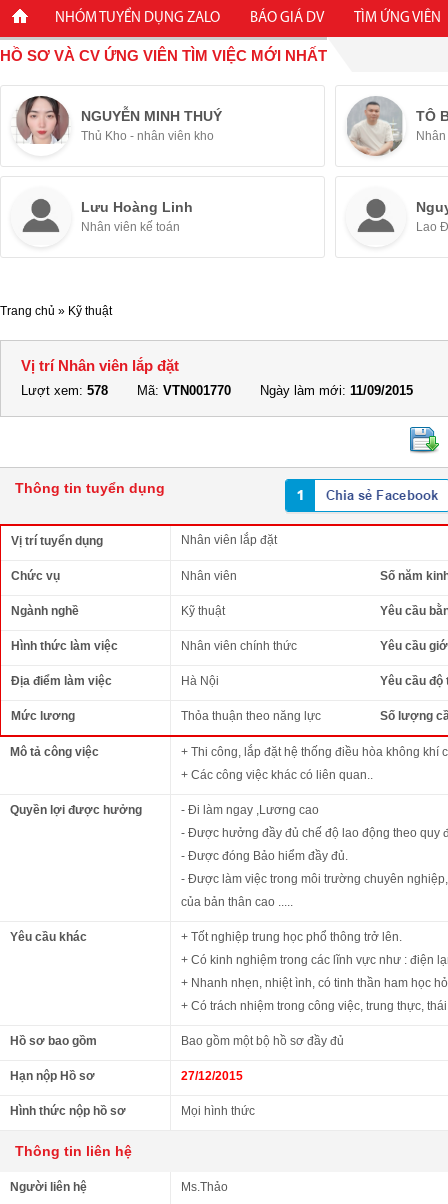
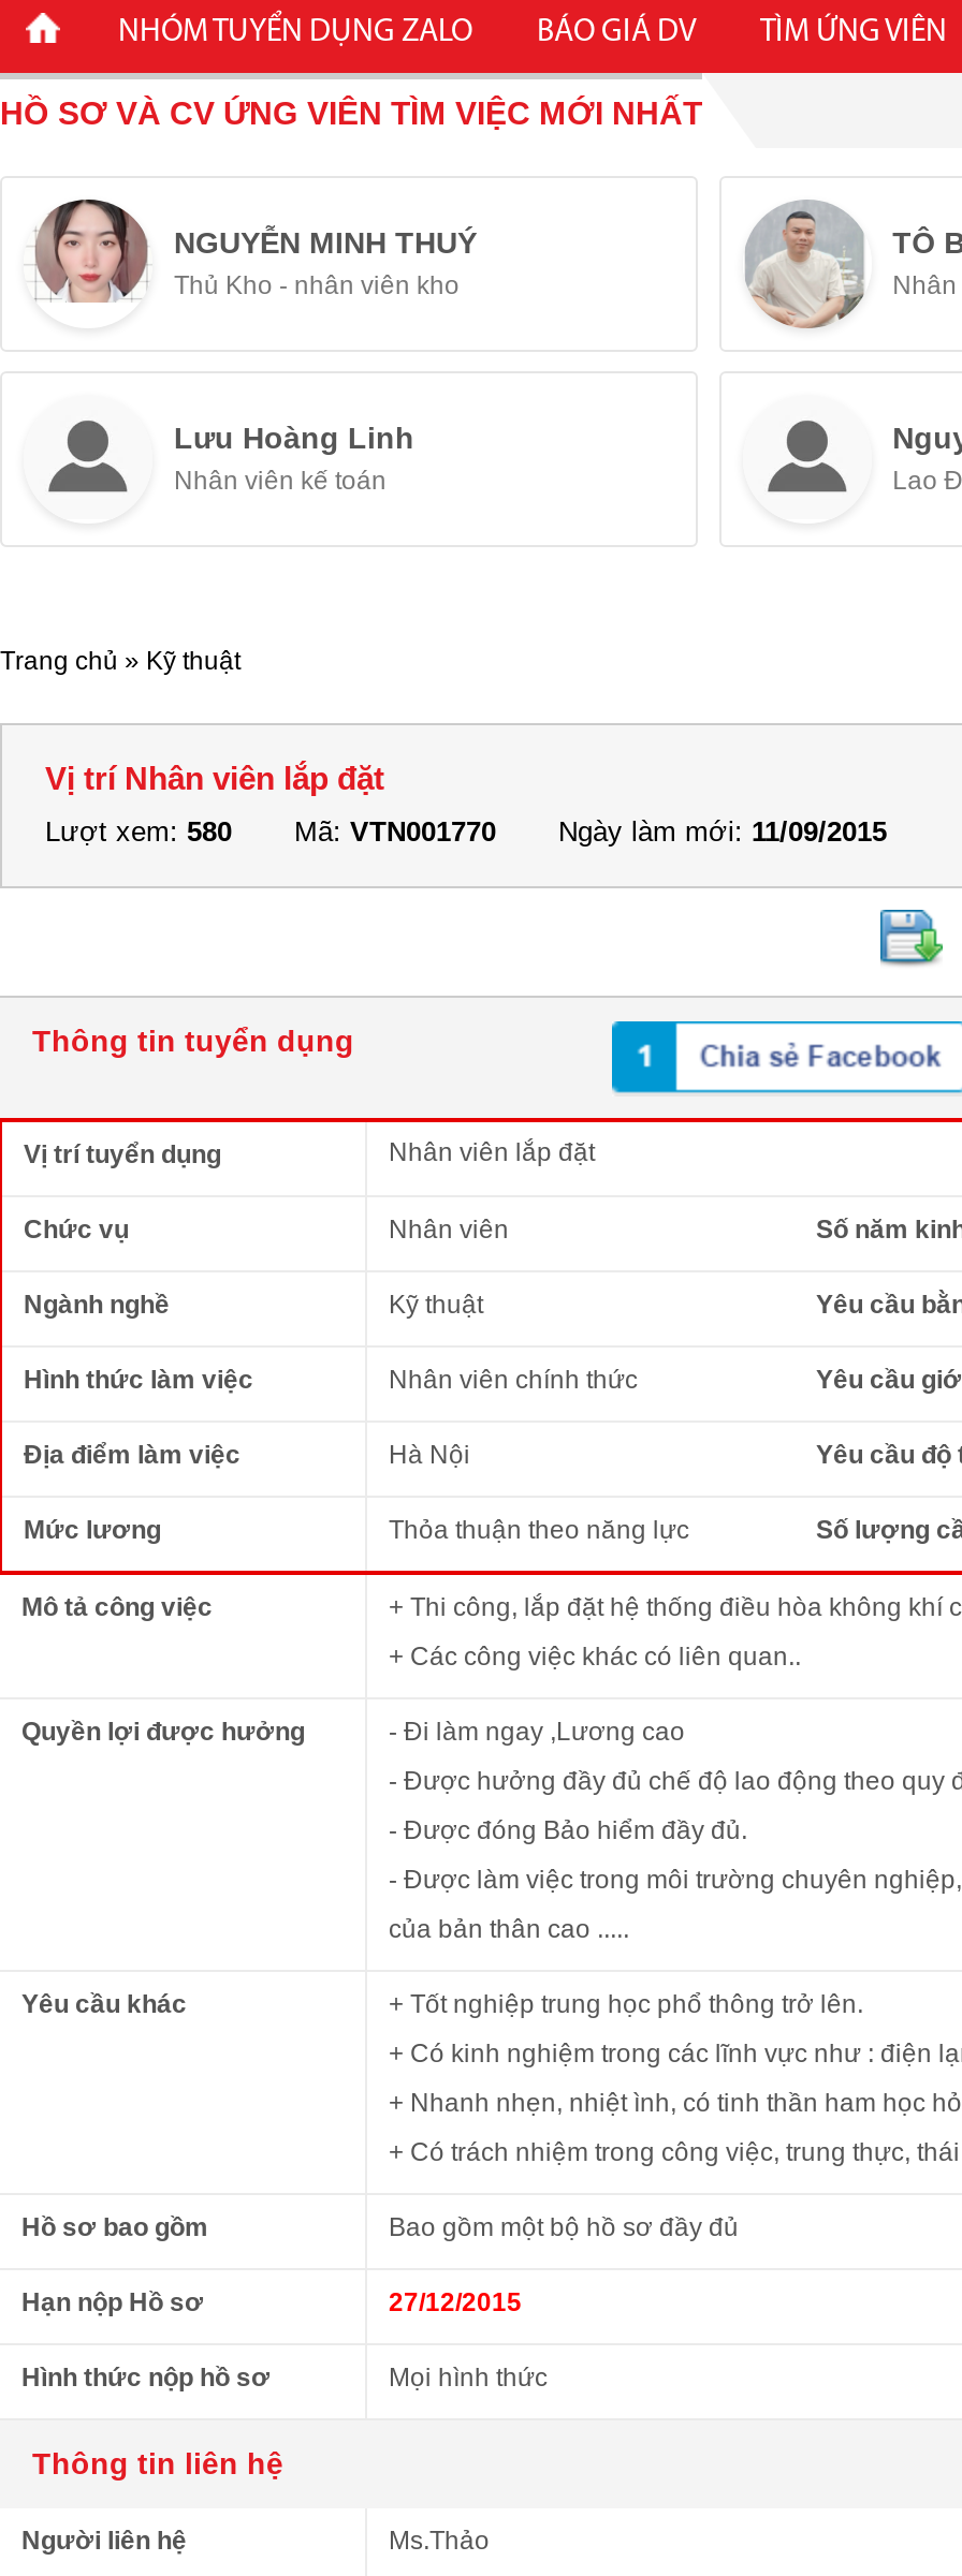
- Lượt xem: 578 Mã: VTN001770 Ngày làm mới: 11/09/2015
+ Lượt xem: 580 Mã: VTN001770 Ngày làm mới: 11/09/2015
